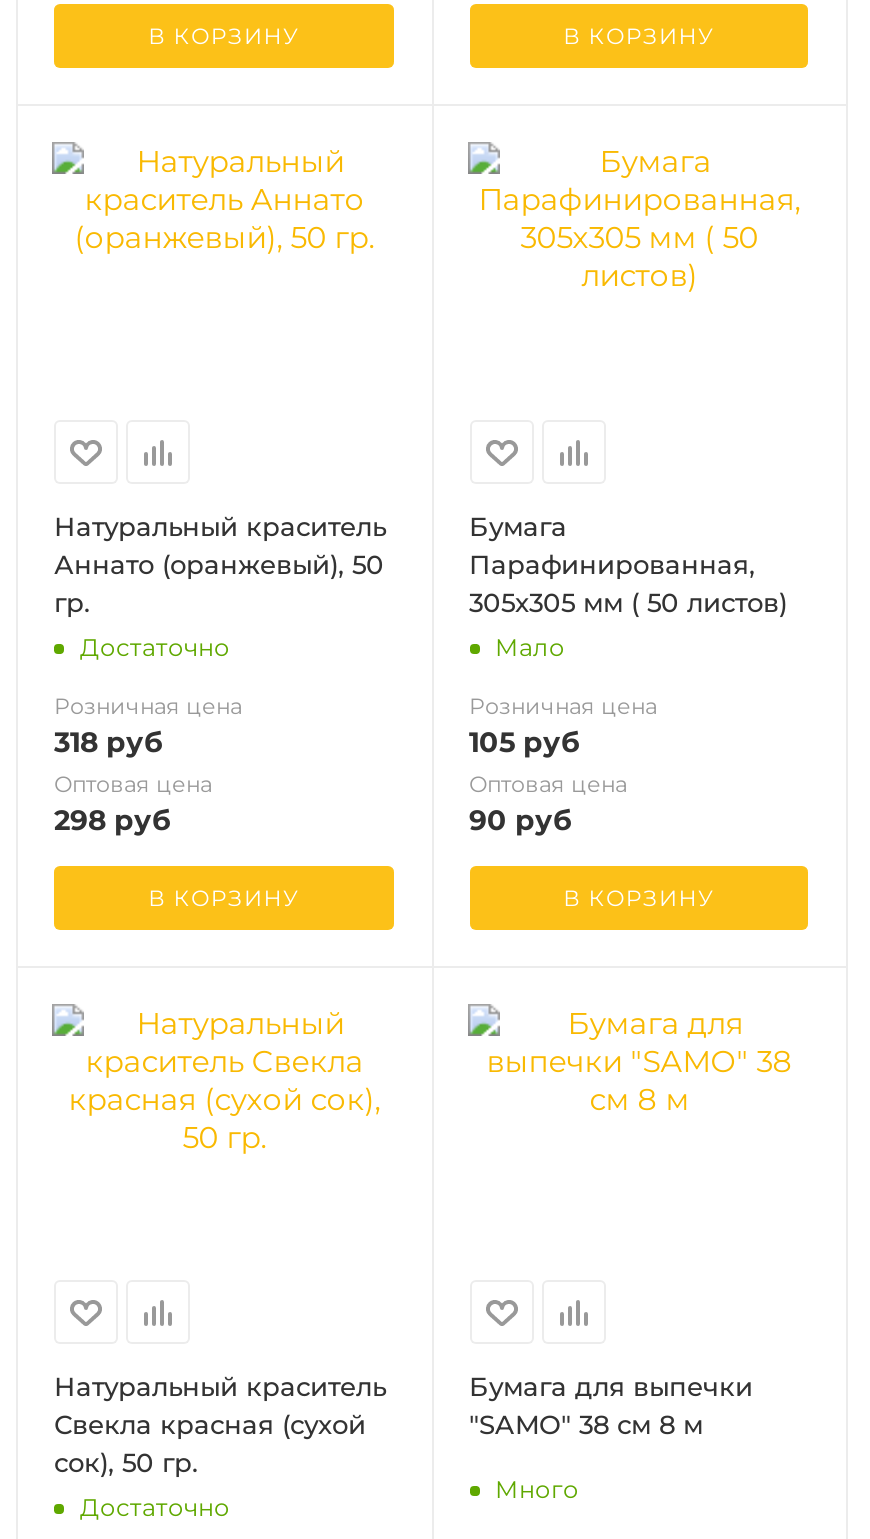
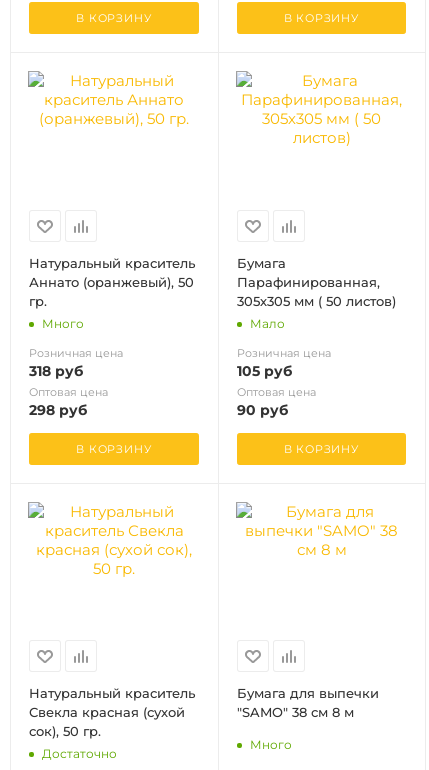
- Достаточно
+ Много
